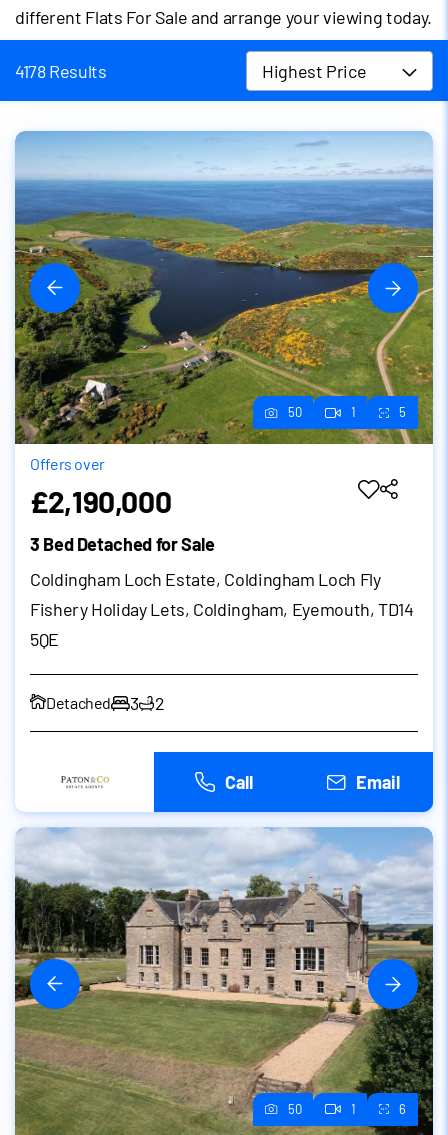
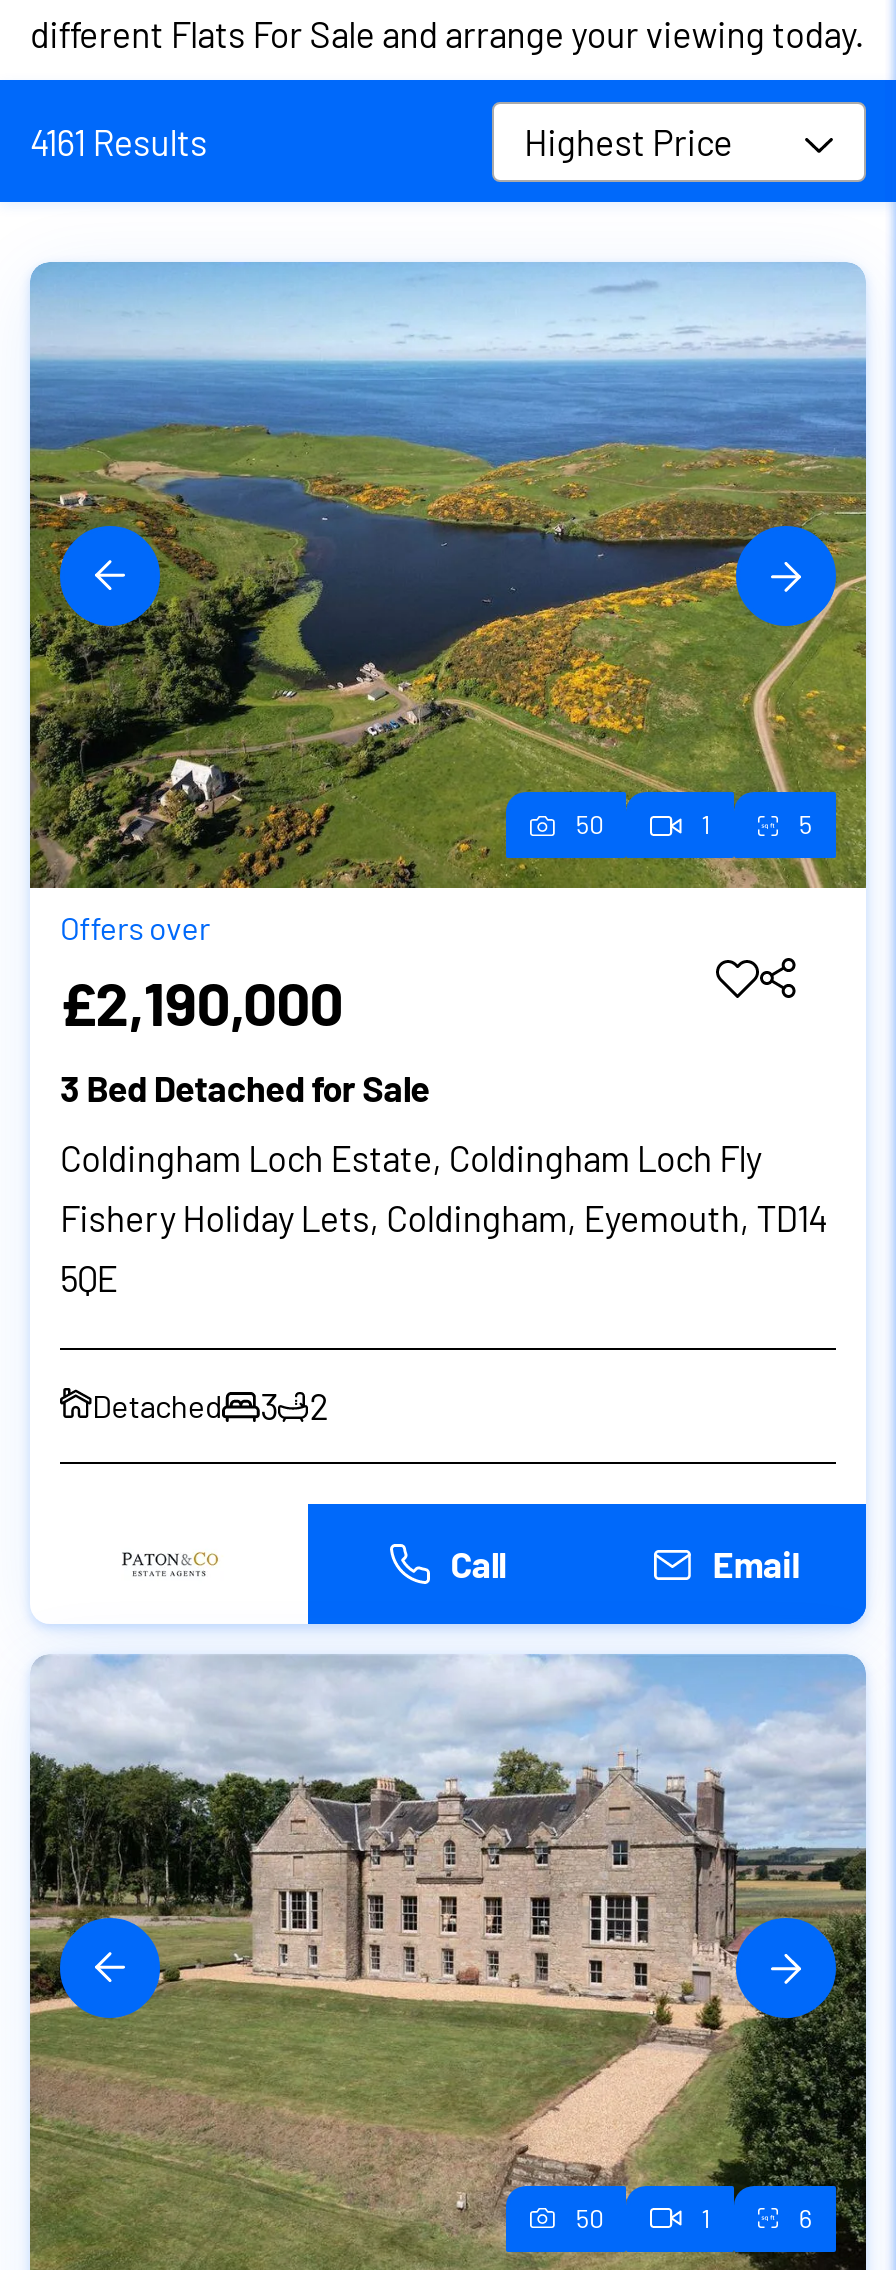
- 4178 Results
+ 4161 Results
